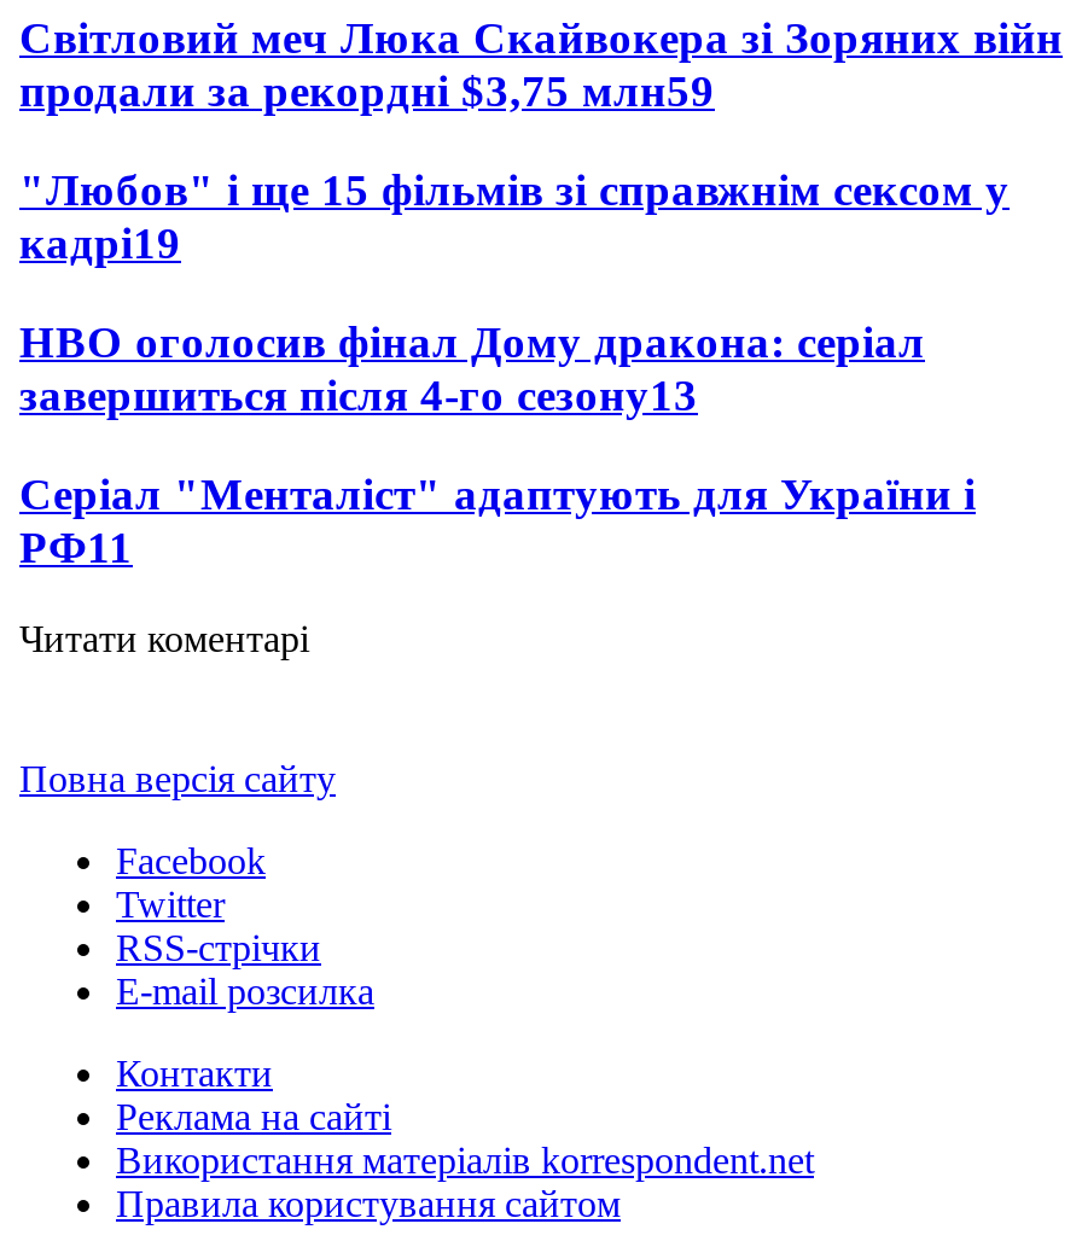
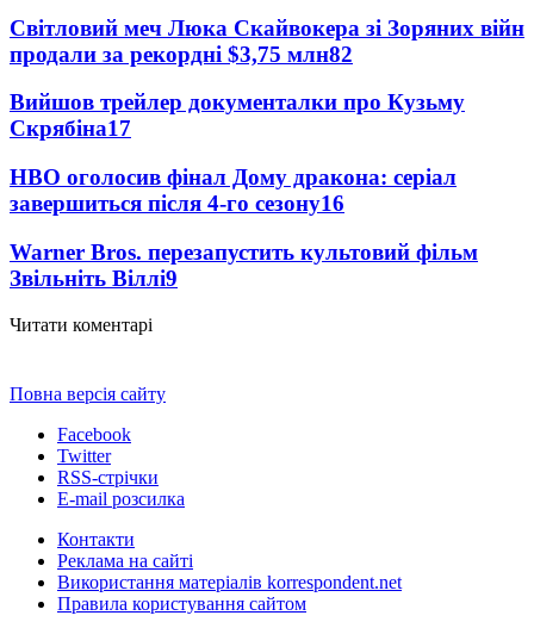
- продали за рекордні $3,75 млн59
+ продали за рекордні $3,75 млн82

- "Любов" і ще 15 фільмів зі справжнім сексом у
- кадрі19
+ Вийшов трейлер документалки про Кузьму
+ Скрябіна17

- завершиться після 4-го сезону13
+ завершиться після 4-го сезону16

- Серіал "Менталіст" адаптують для України і
- РФ11
+ Warner Bros. перезапустить культовий фільм
+ Звільніть Віллі9
